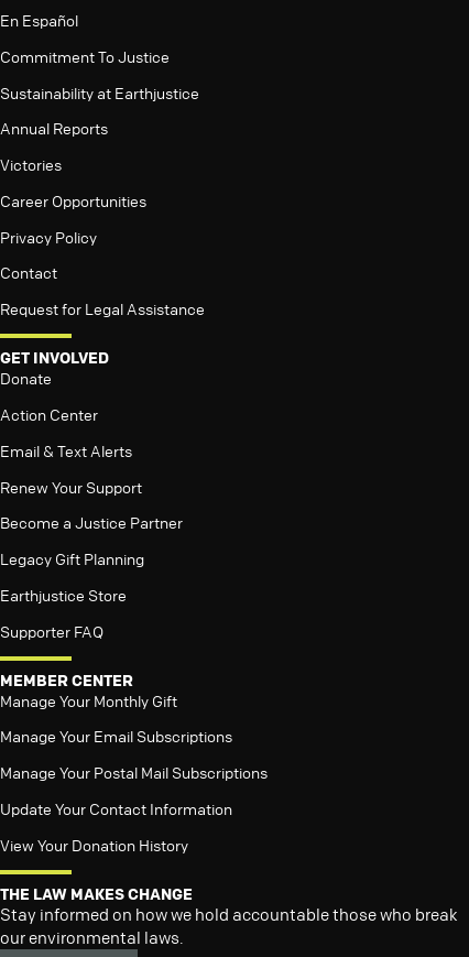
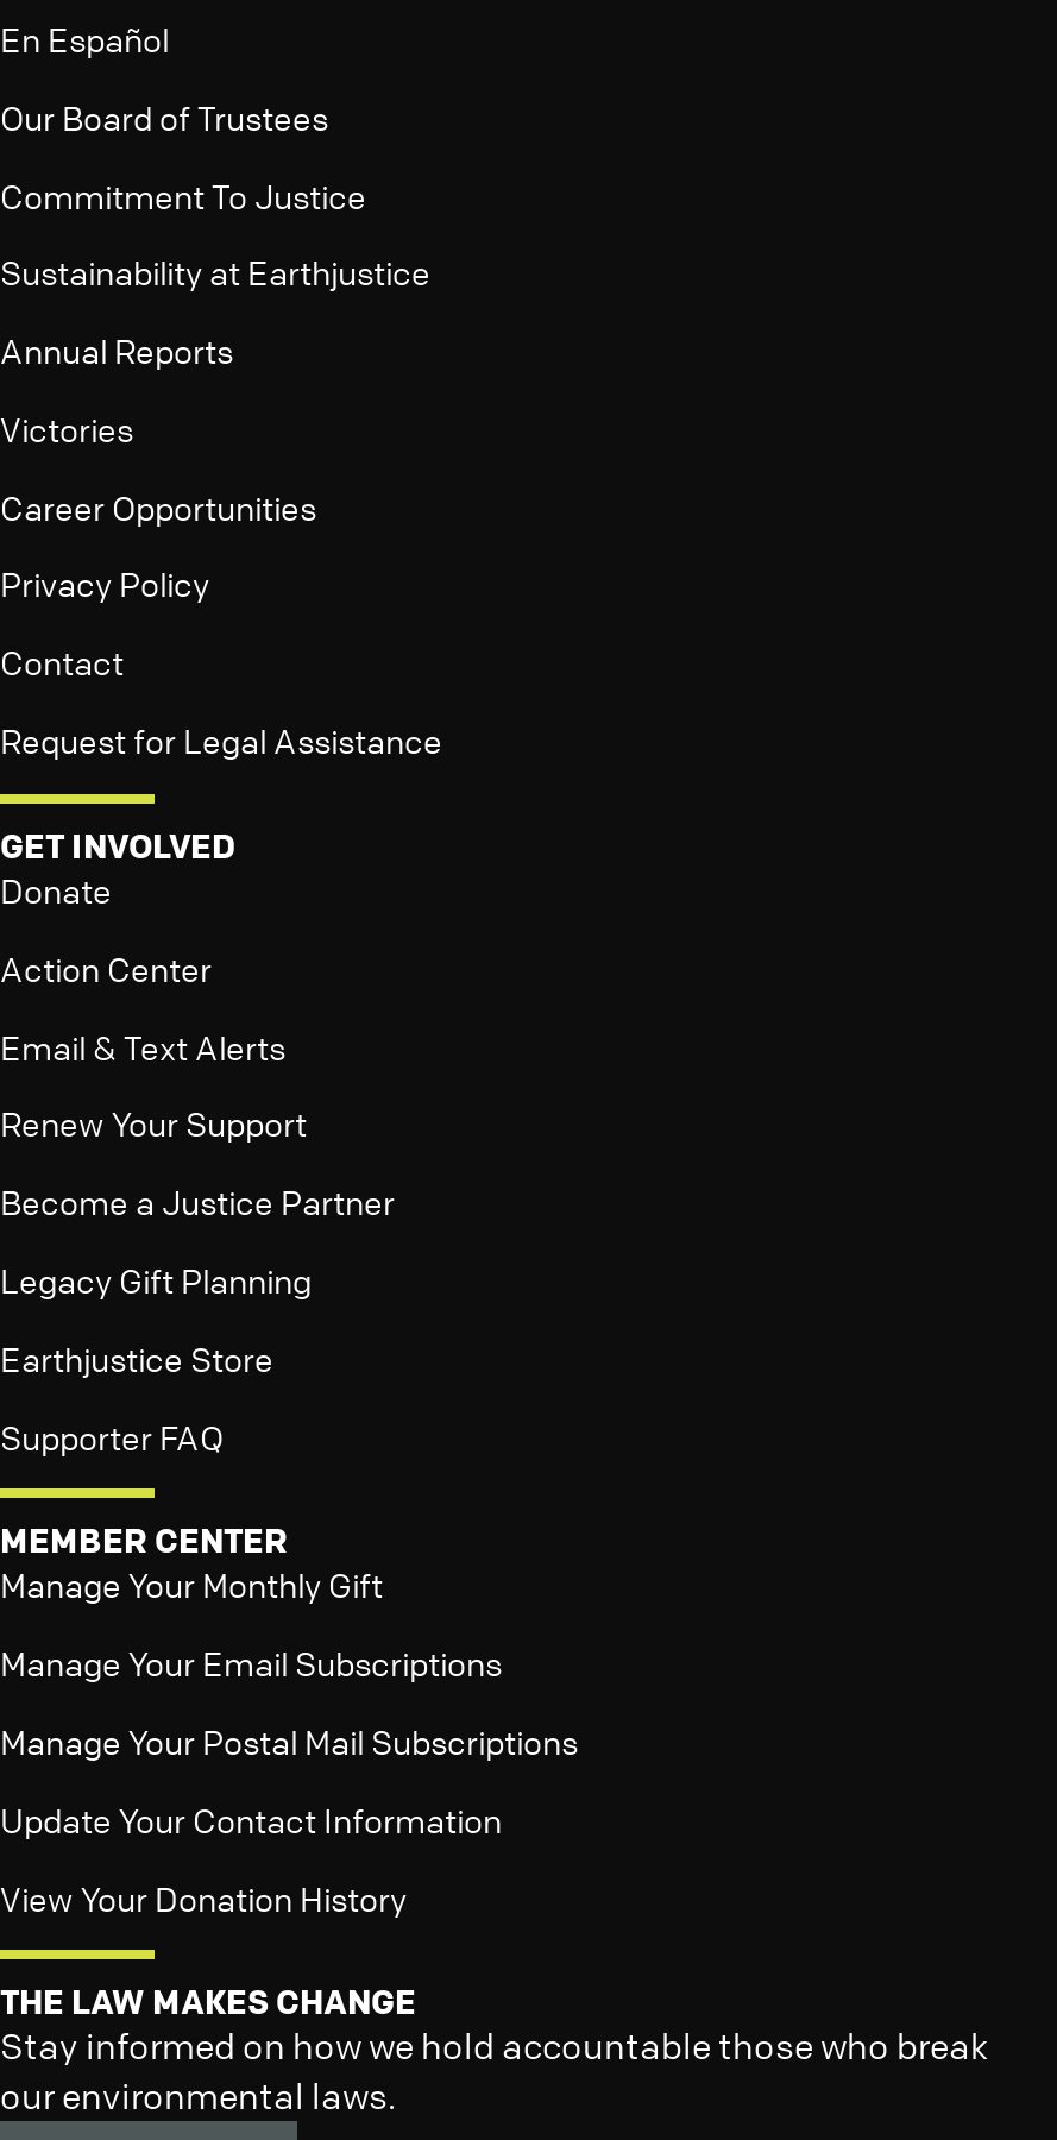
+ Our Board of Trustees
